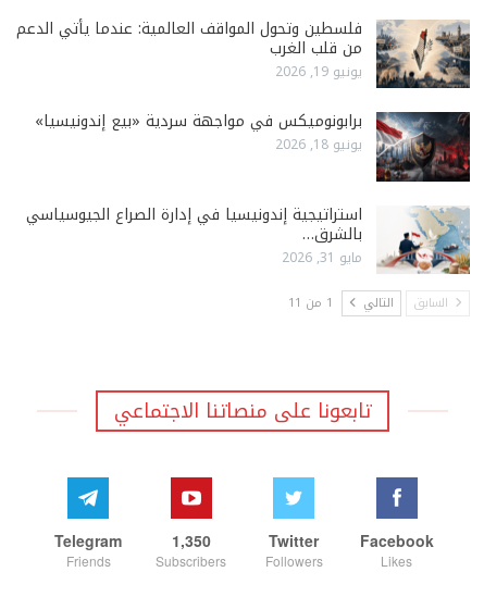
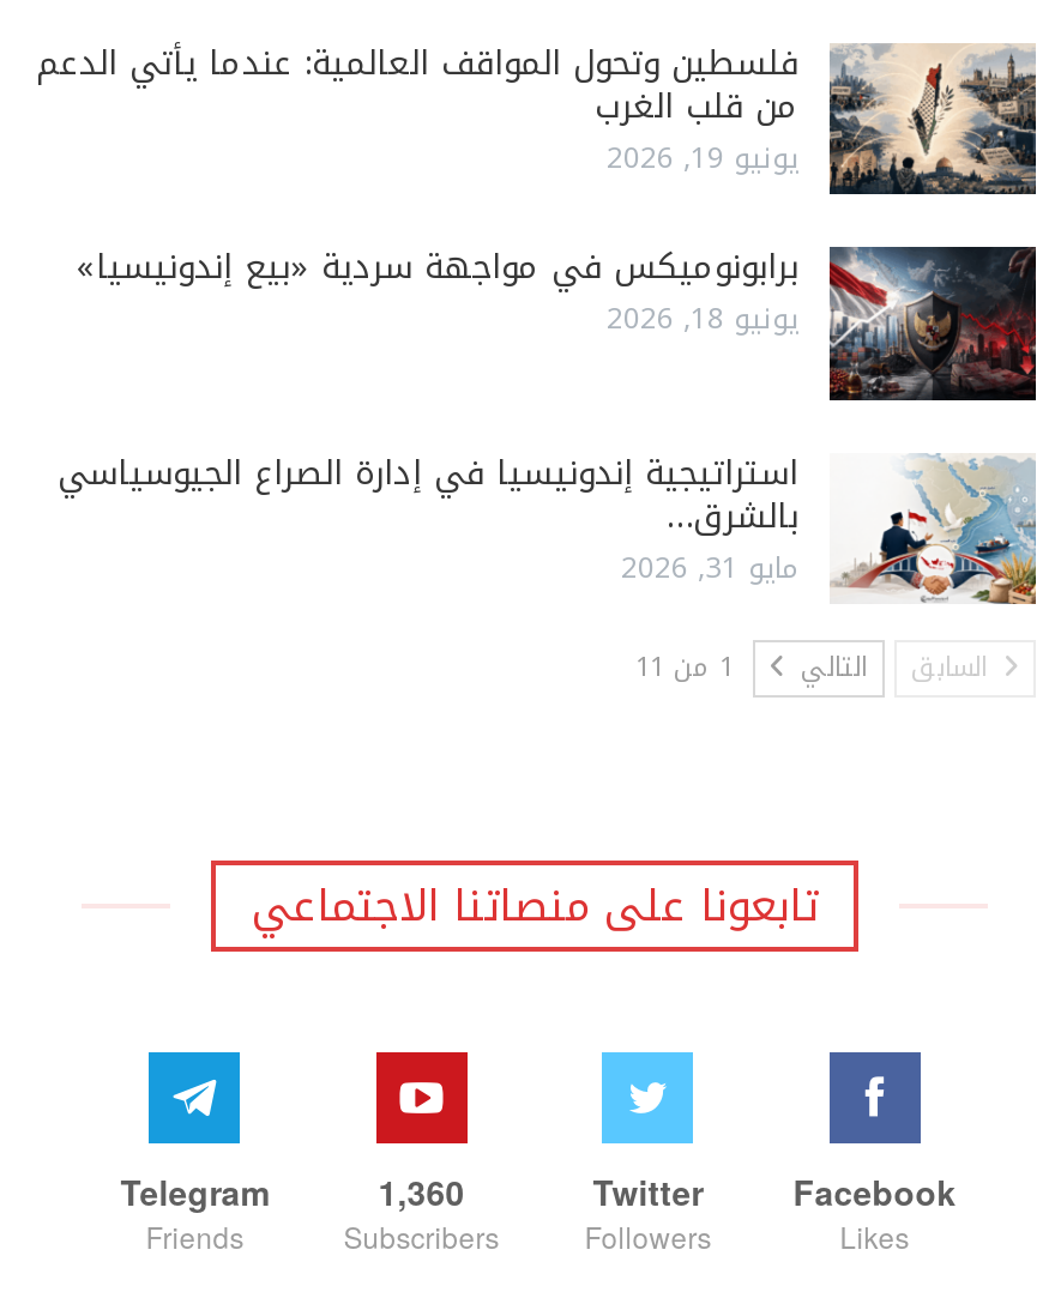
- 1,350
+ 1,360
